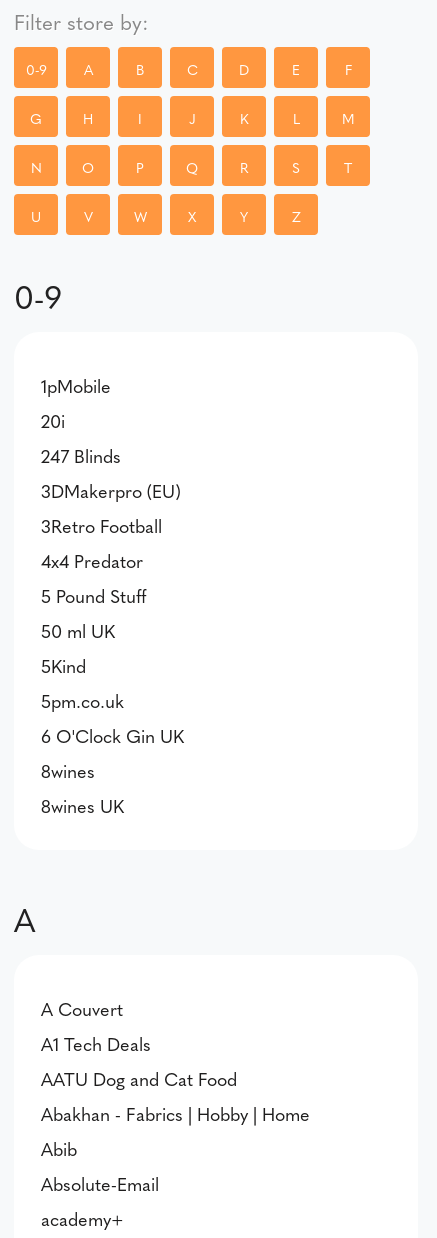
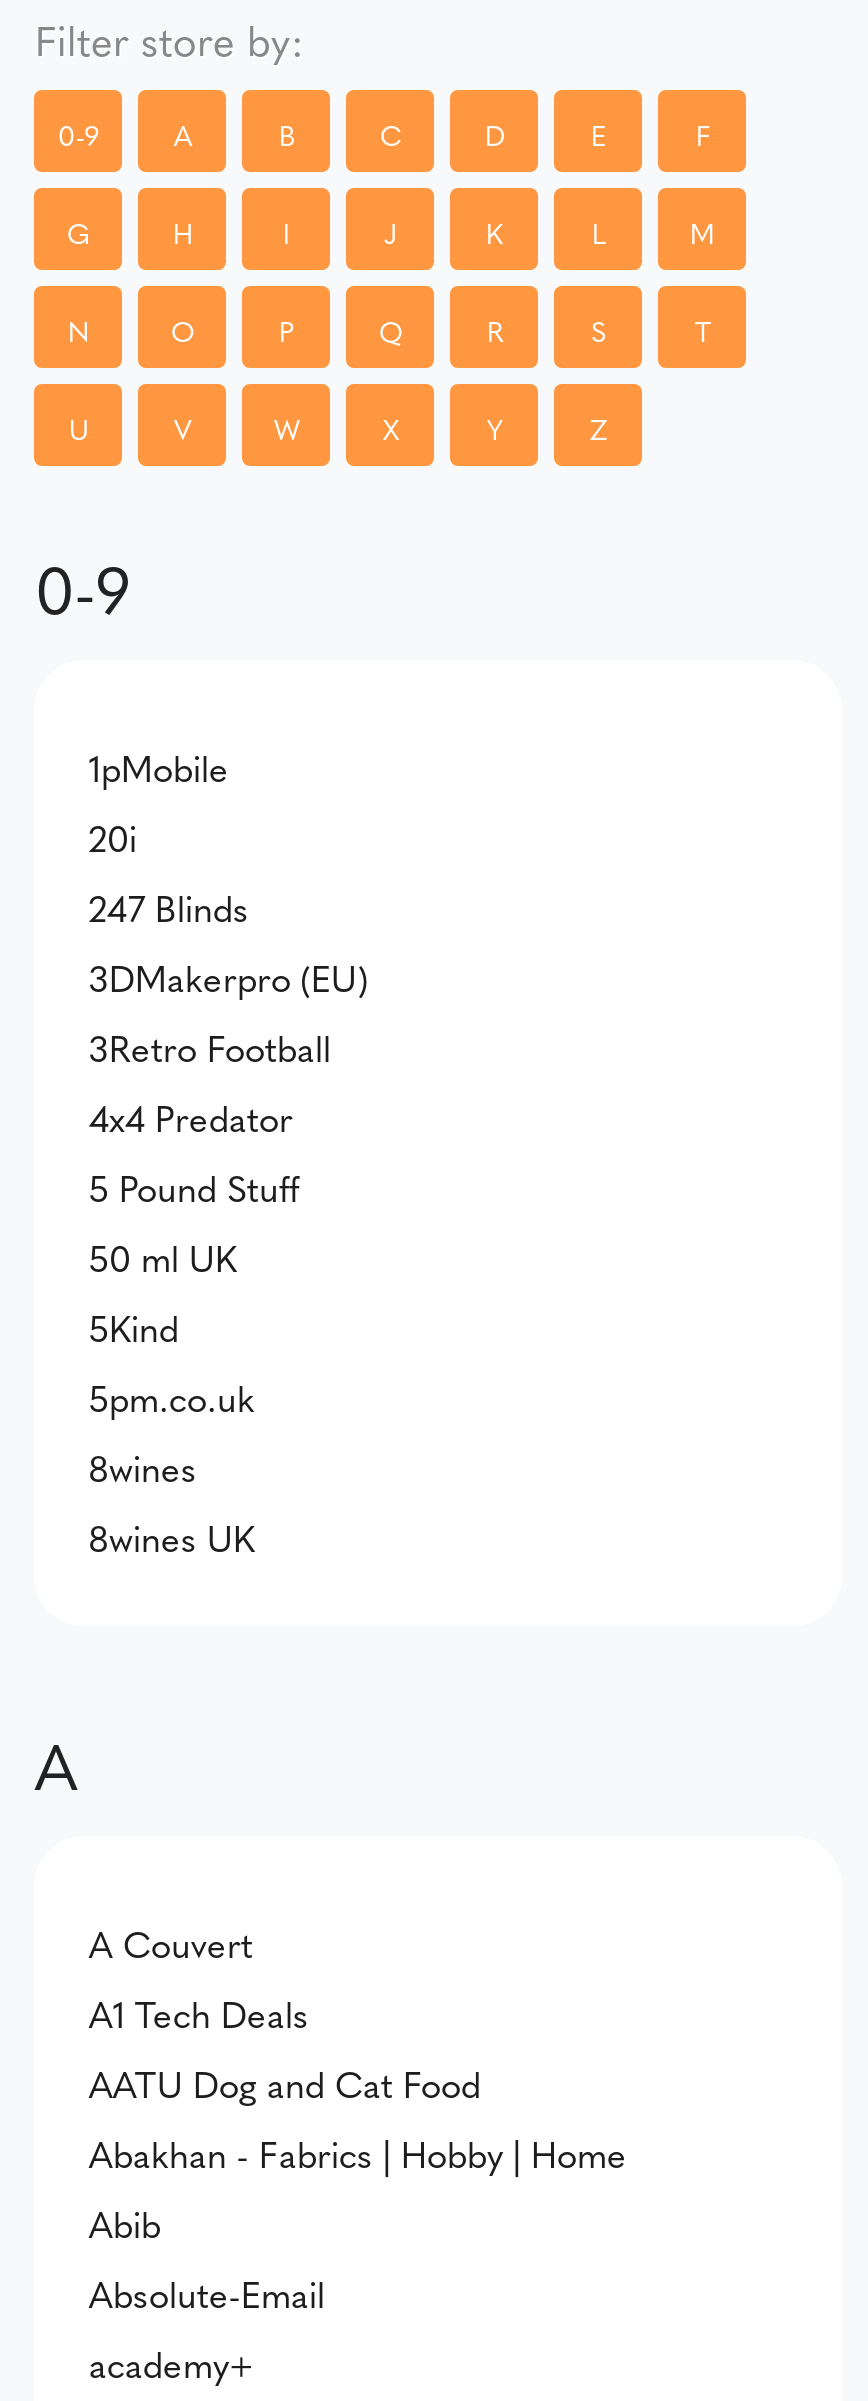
- 6 O'Clock Gin UK
